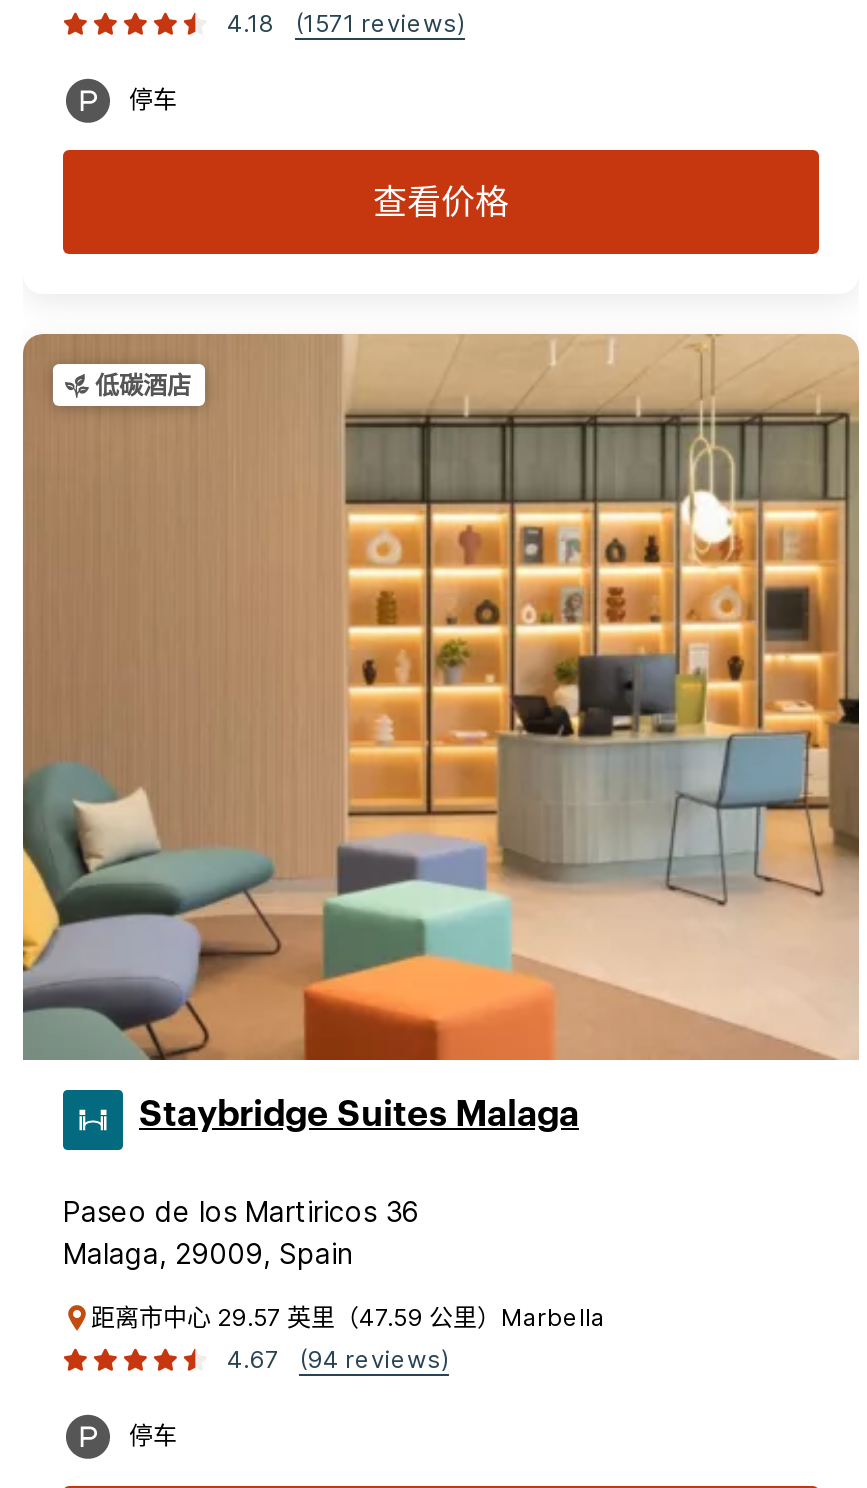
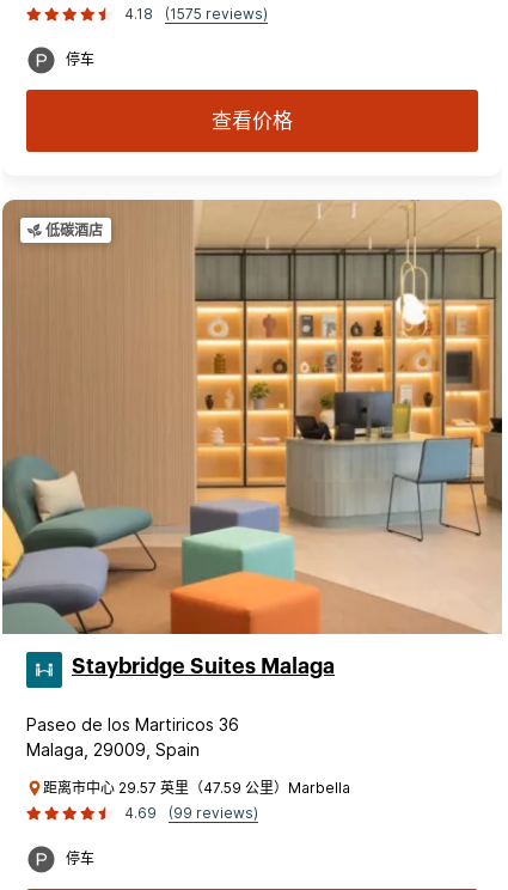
- 4.18 (1571 reviews)
+ 4.18 (1575 reviews)

- 4.67
+ 4.69

- (94 reviews)
+ (99 reviews)
